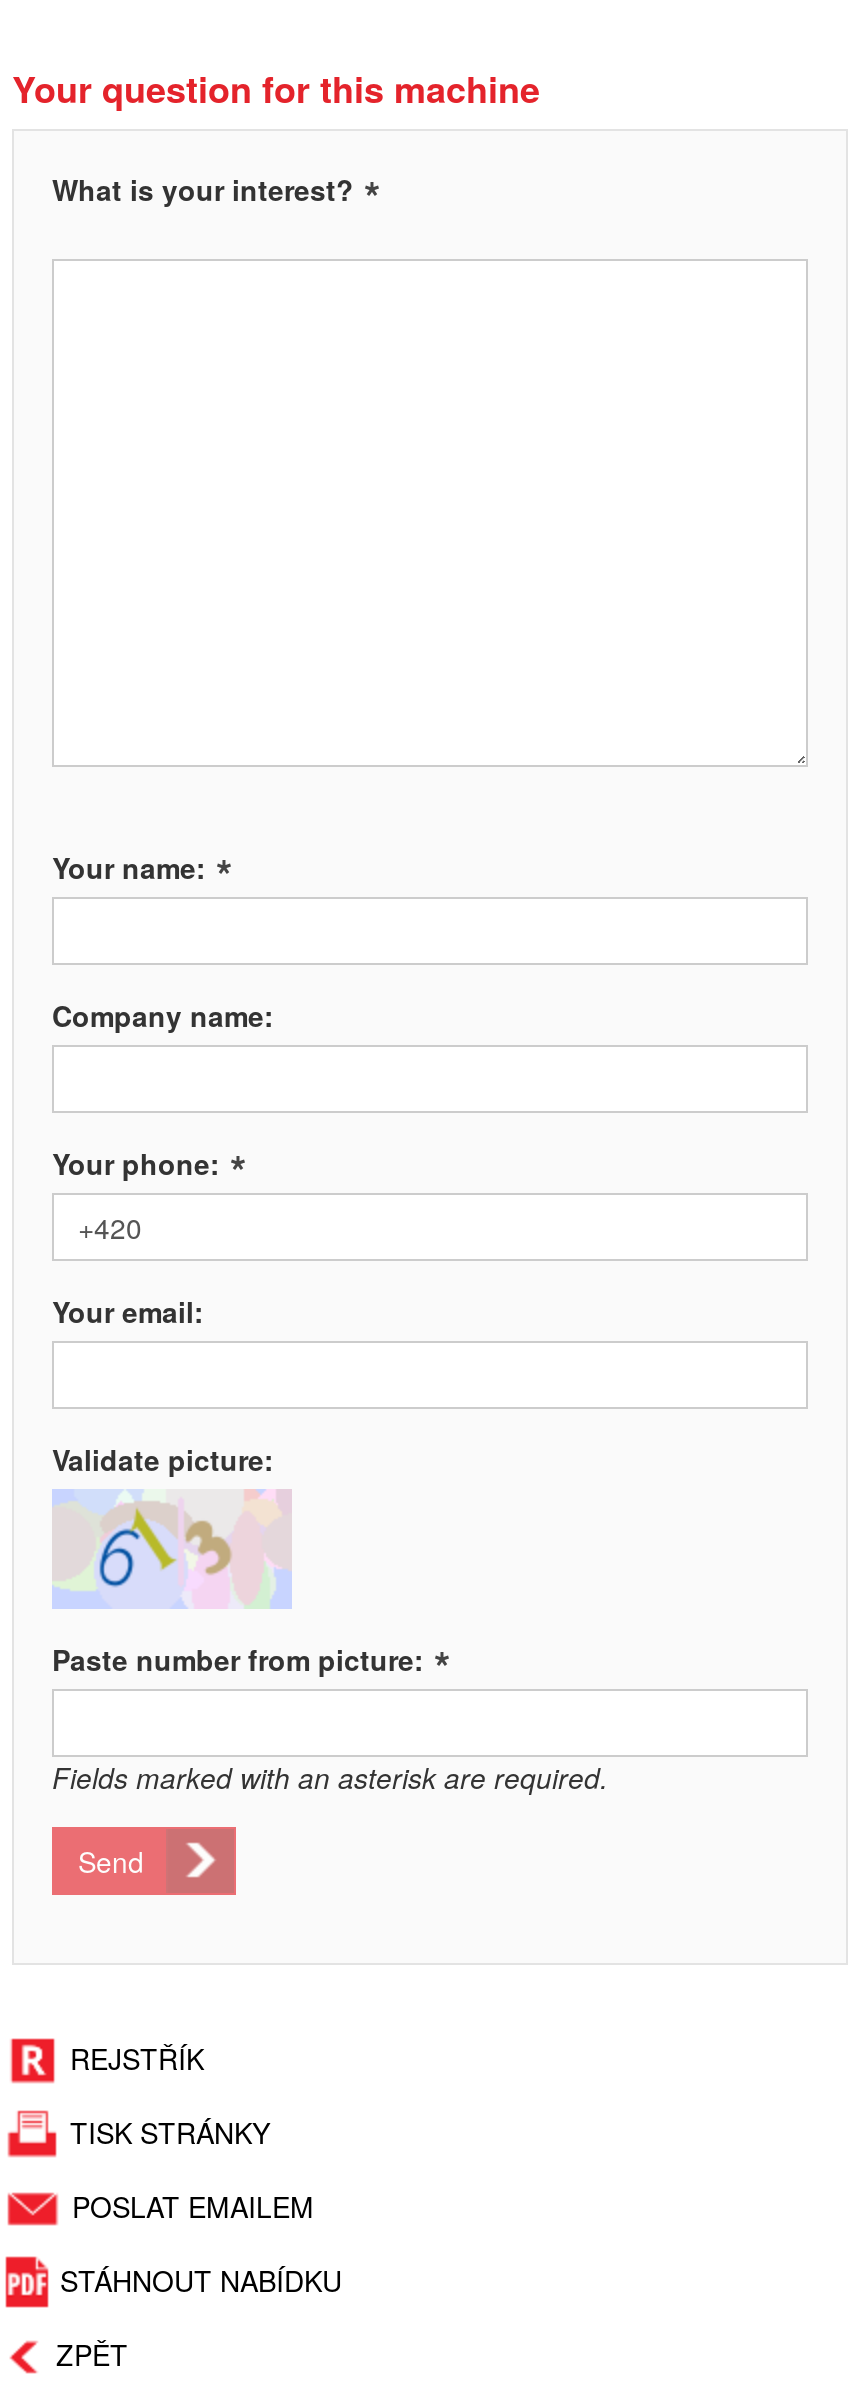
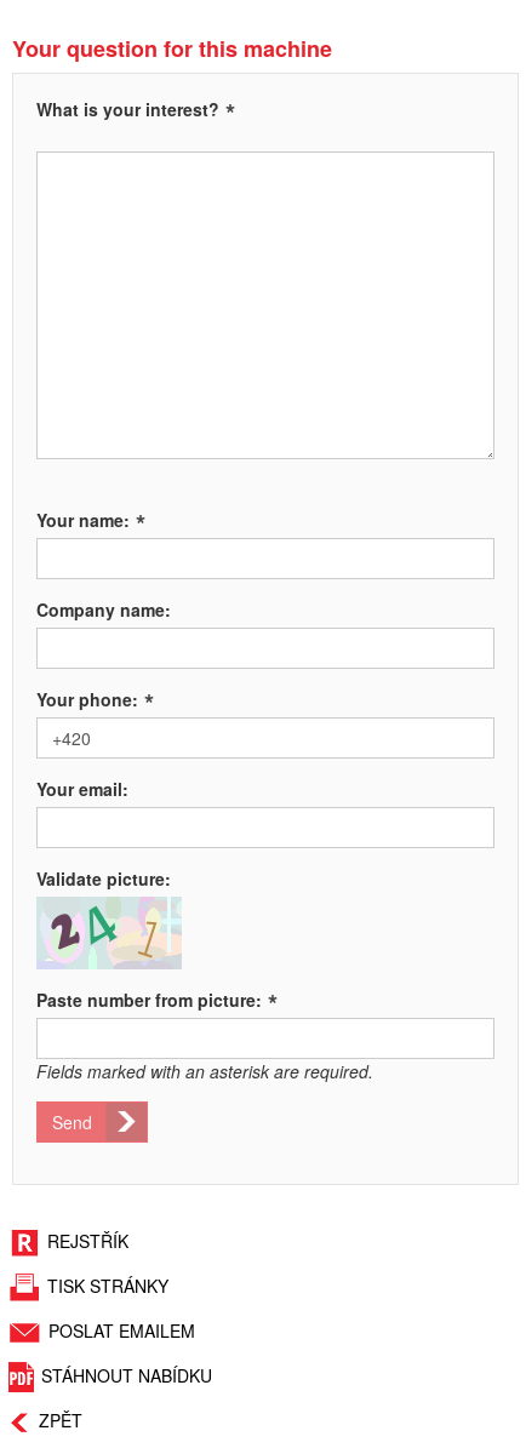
- [image]
+ [image]
